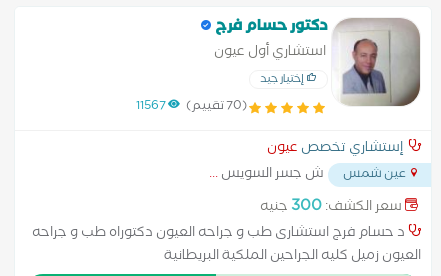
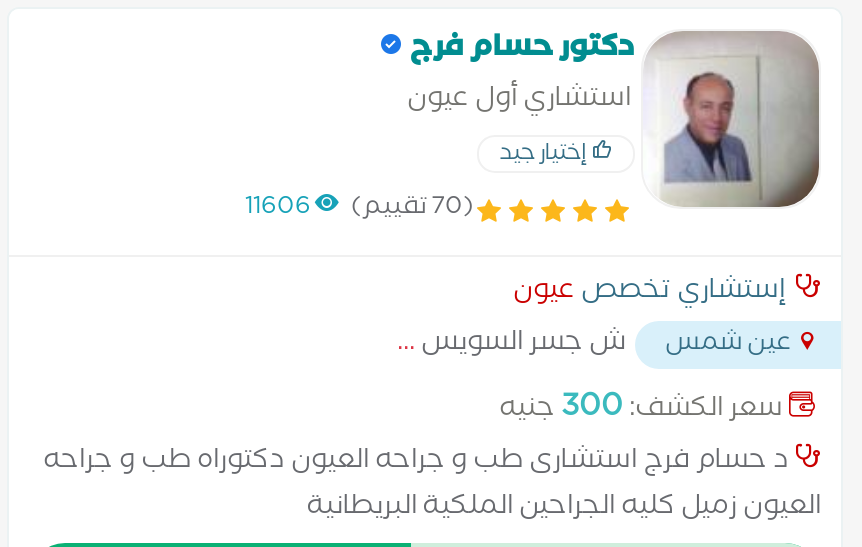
- 11567
+ 11606
